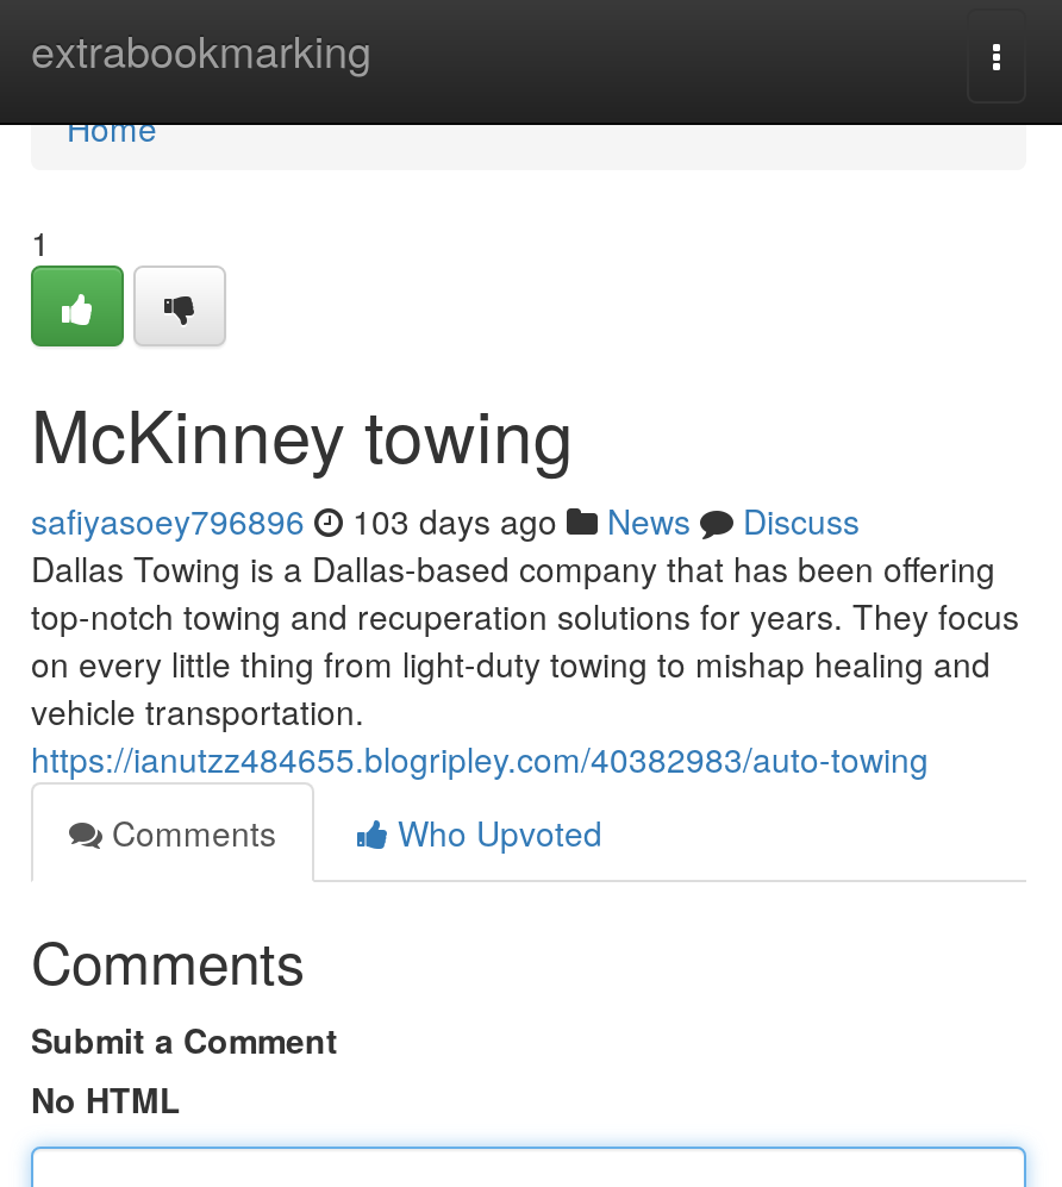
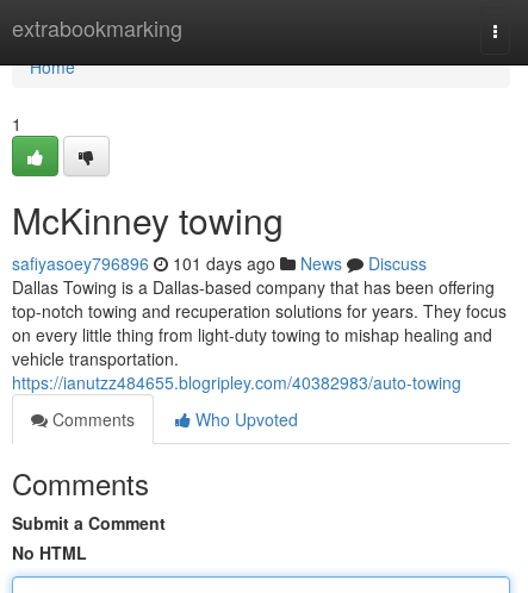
- safiyasoey796896 103 days ago News Discuss
+ safiyasoey796896 101 days ago News Discuss
